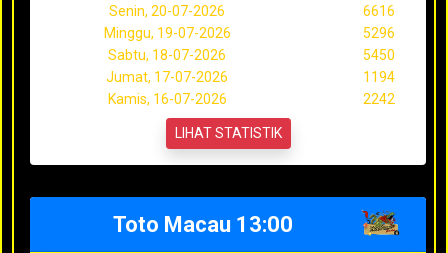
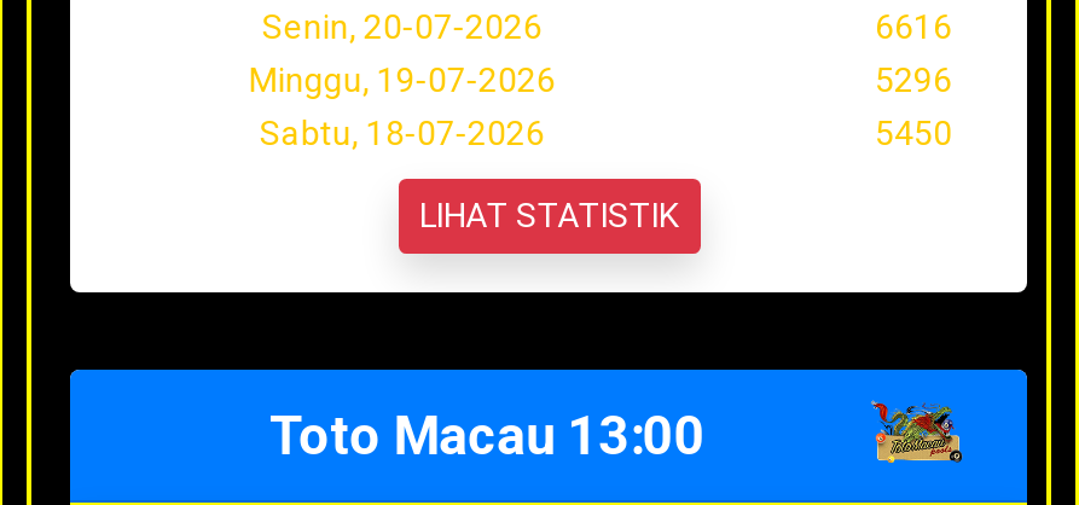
- Jumat, 17-07-2026
- 1194
- Kamis, 16-07-2026
- 2242
